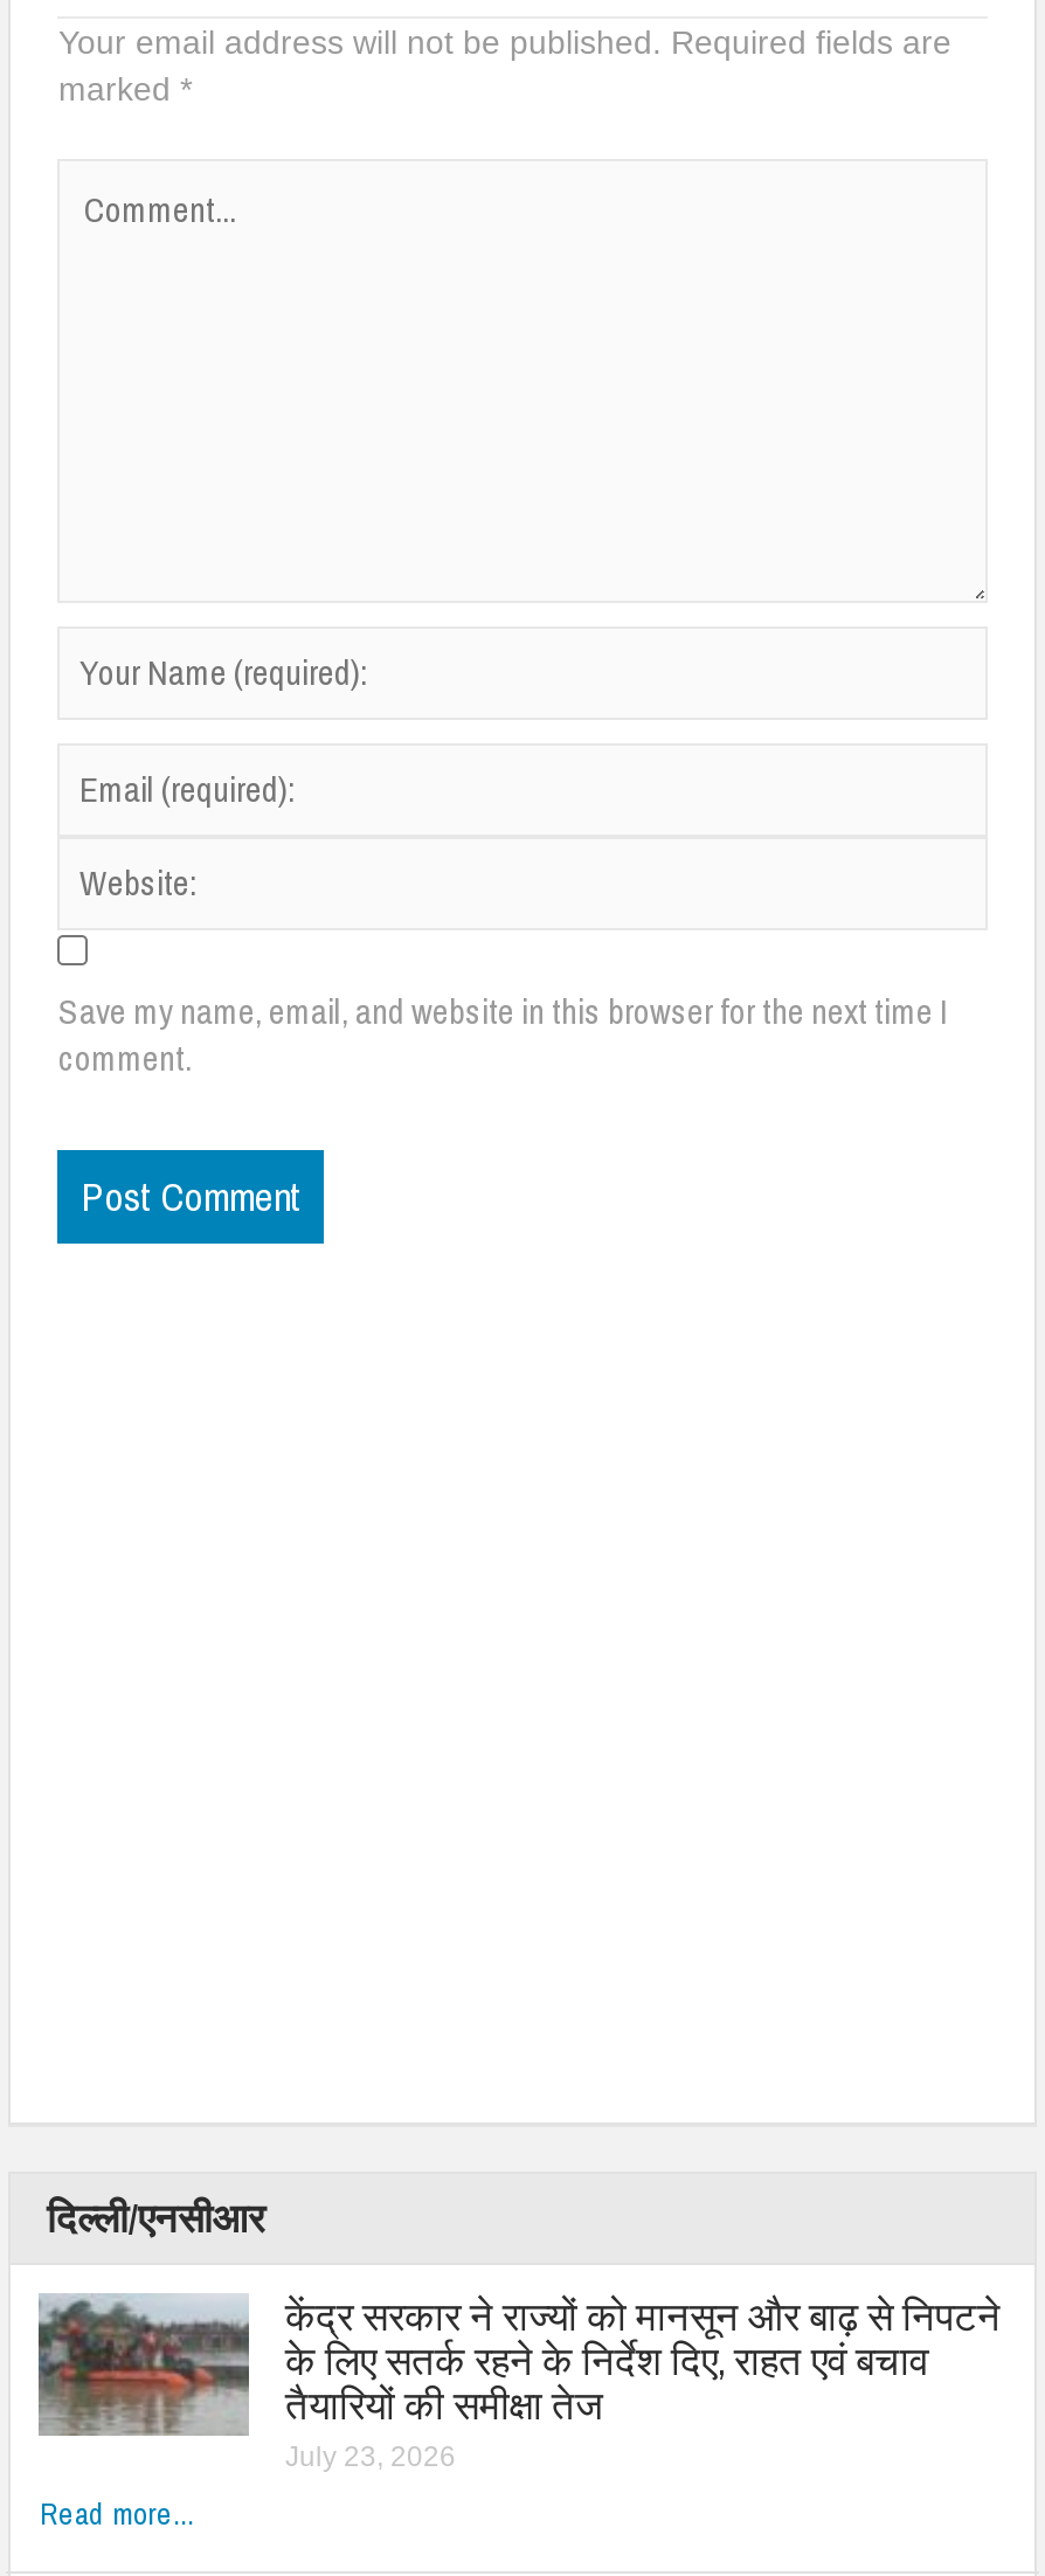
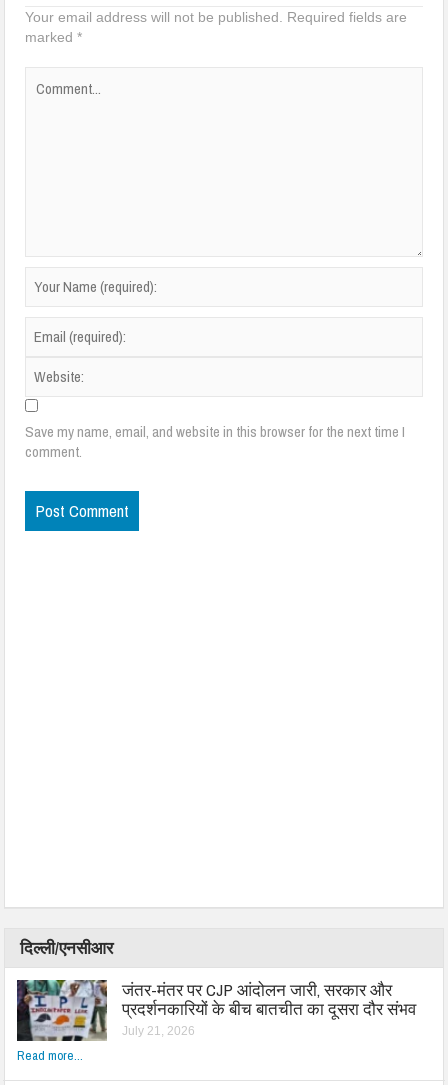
- [image]
- केंद्र सरकार ने राज्यों को मानसून और बाढ़ से निपटने
- के लिए सतर्क रहने के निर्देश दिए, राहत एवं बचाव
- तैयारियों की समीक्षा तेज
- July 23, 2026
+ [image]
+ जंतर-मंतर पर CJP आंदोलन जारी, सरकार और
+ प्रदर्शनकारियों के बीच बातचीत का दूसरा दौर संभव
+ July 21, 2026
